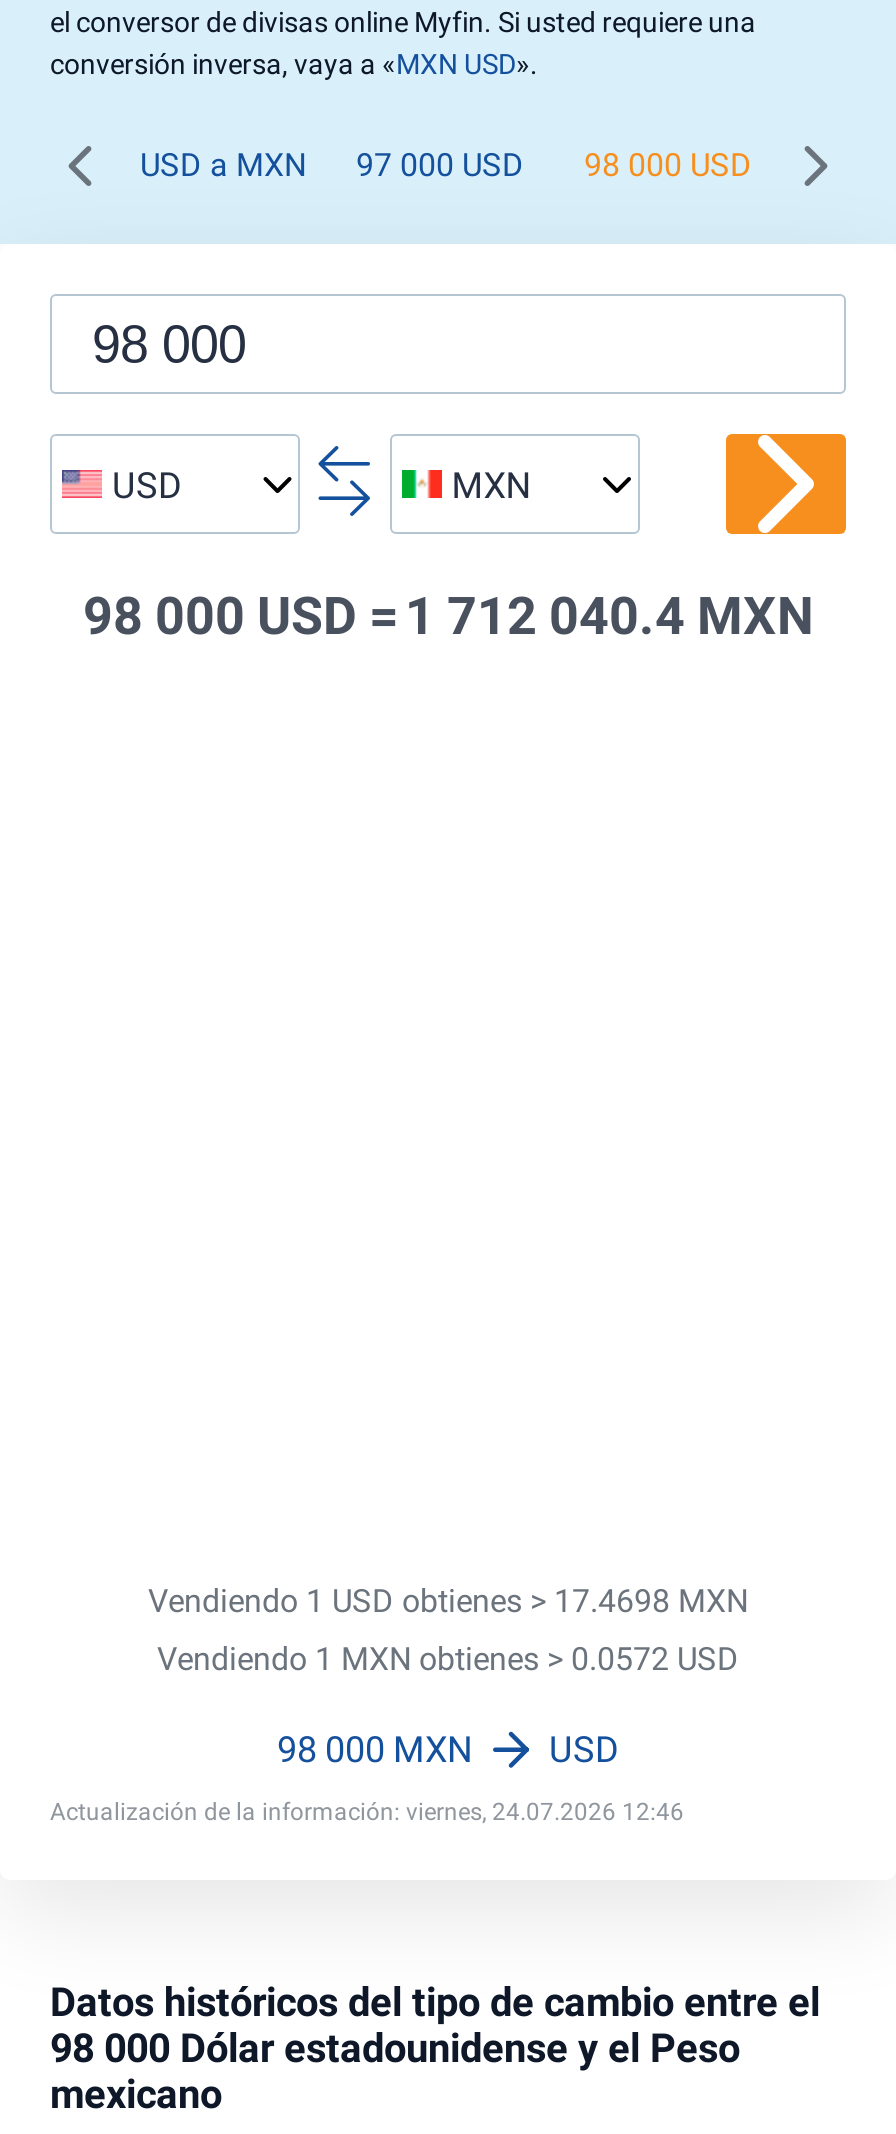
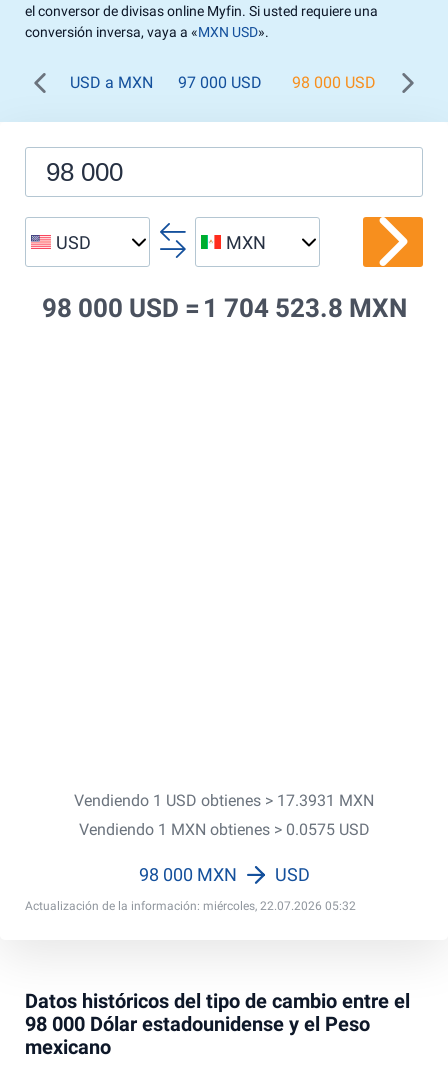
- 98 000 USD = 1 712 040.4 MXN
+ 98 000 USD = 1 704 523.8 MXN

- Vendiendo 1 USD obtienes > 17.4698 MXN
+ Vendiendo 1 USD obtienes > 17.3931 MXN

- Vendiendo 1 MXN obtienes > 0.0572 USD
+ Vendiendo 1 MXN obtienes > 0.0575 USD

- Actualización de la información: viernes, 24.07.2026 12:46
+ Actualización de la información: miércoles, 22.07.2026 05:32
